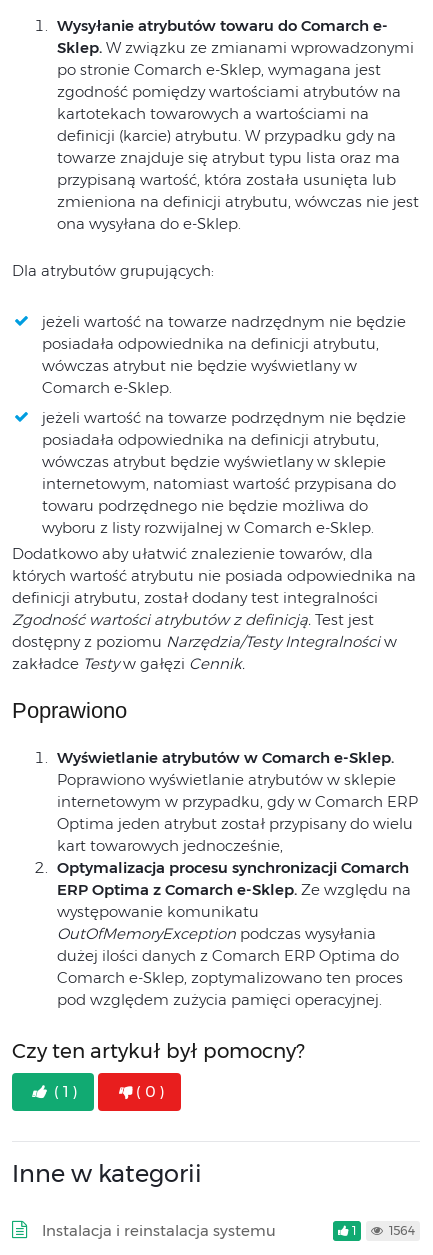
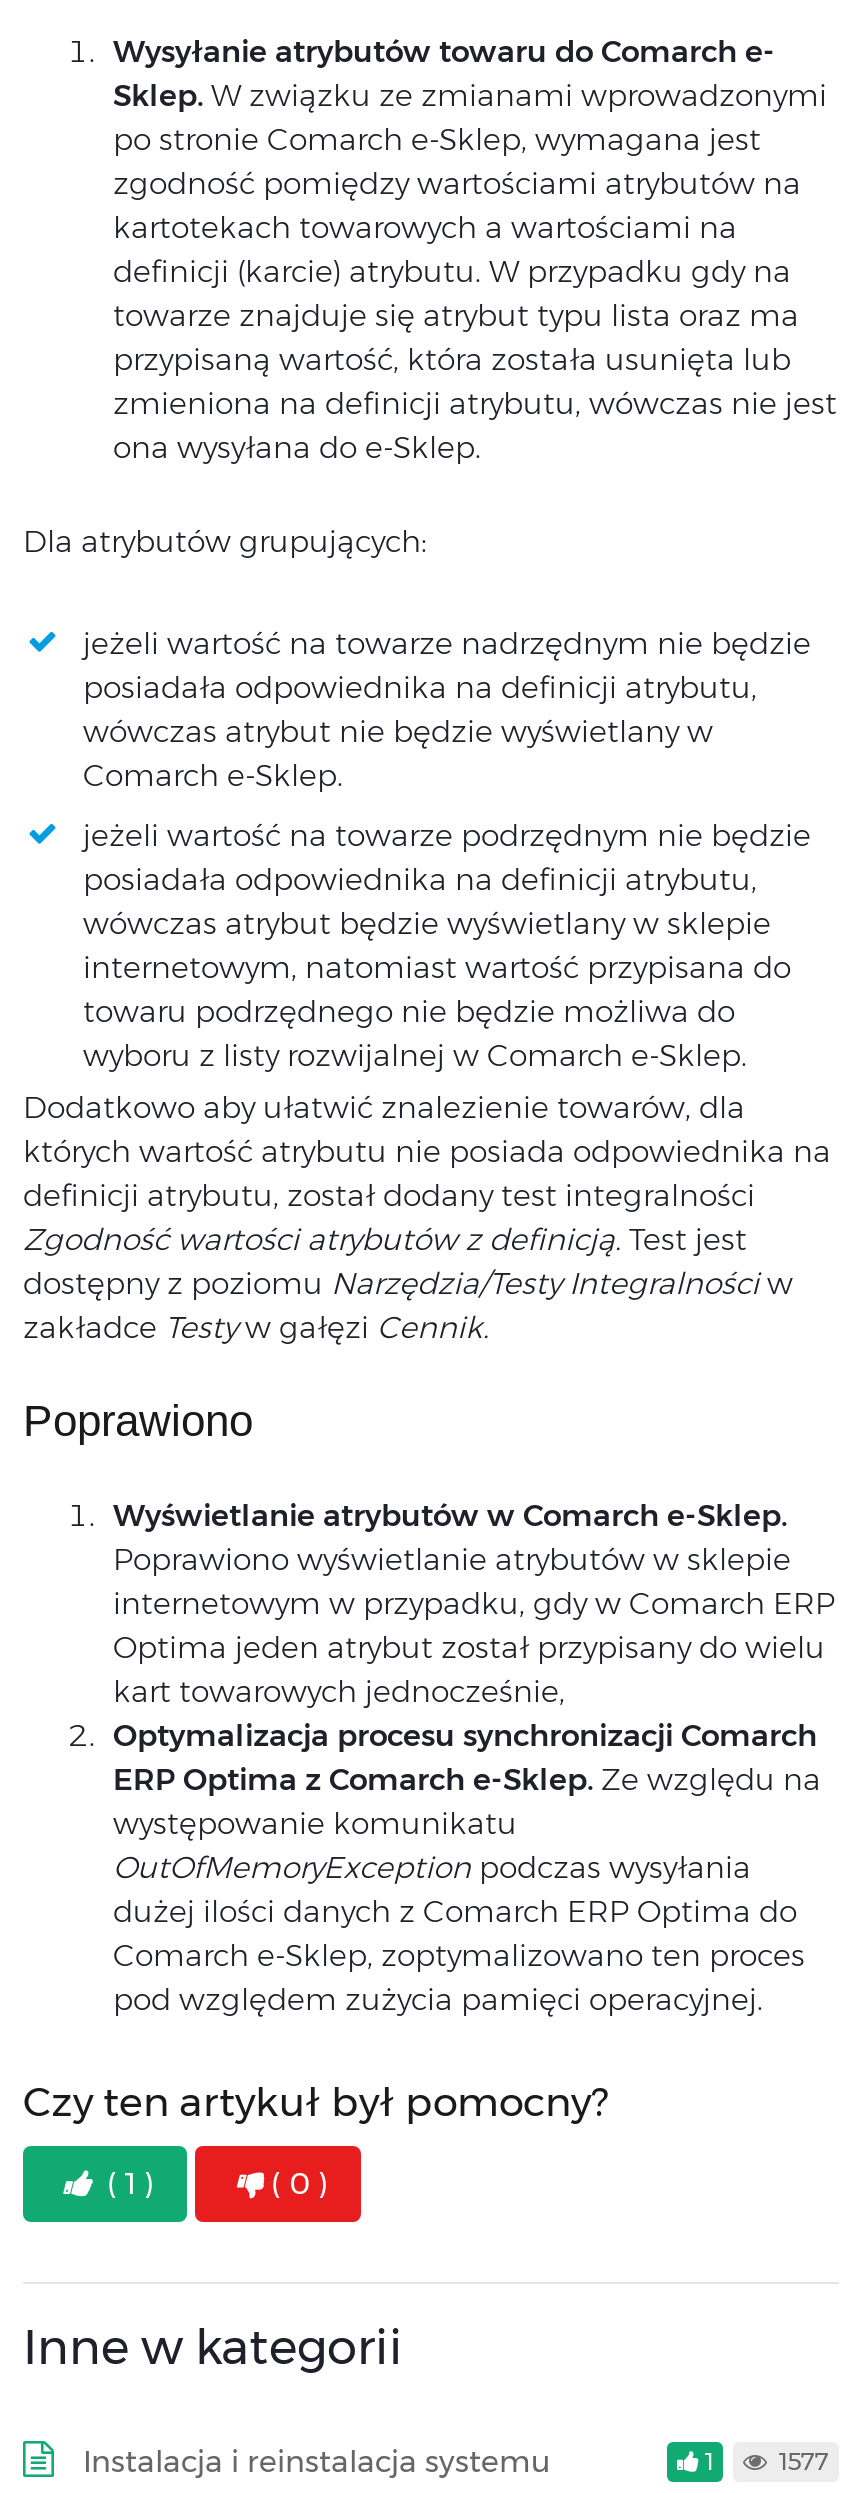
- 1 1564
+ 1 1577
